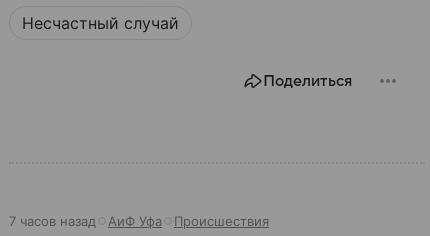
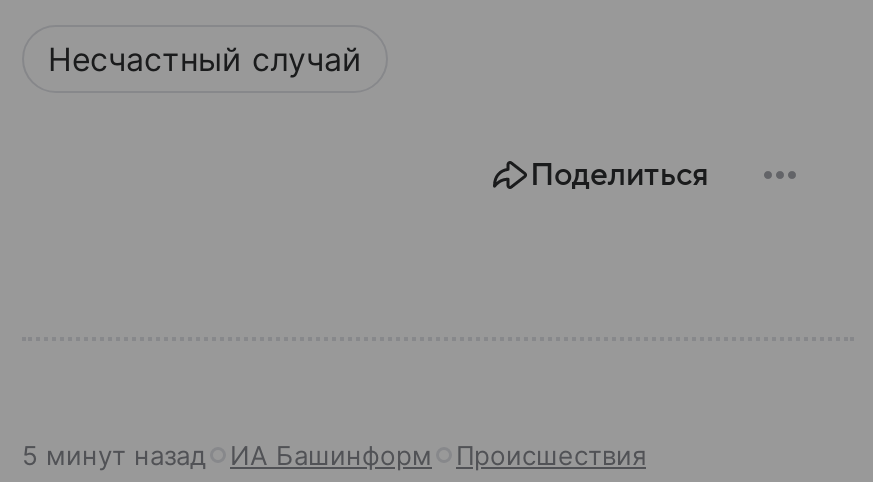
- 7 часов назад
- АиФ Уфа
+ 5 минут назад
+ ИА Башинформ
